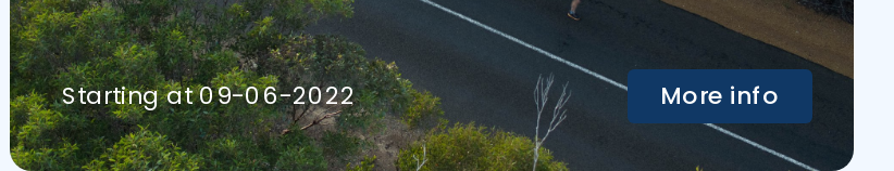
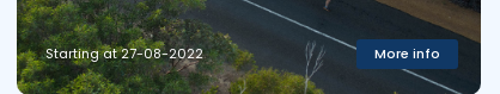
- Starting at 09-06-2022
+ Starting at 27-08-2022
